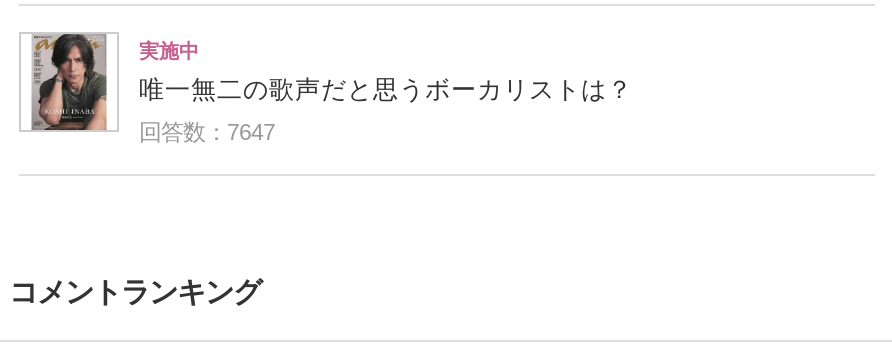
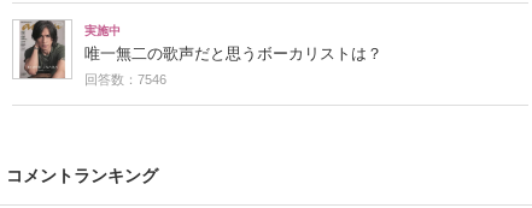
- 回答数：7647
+ 回答数：7546
